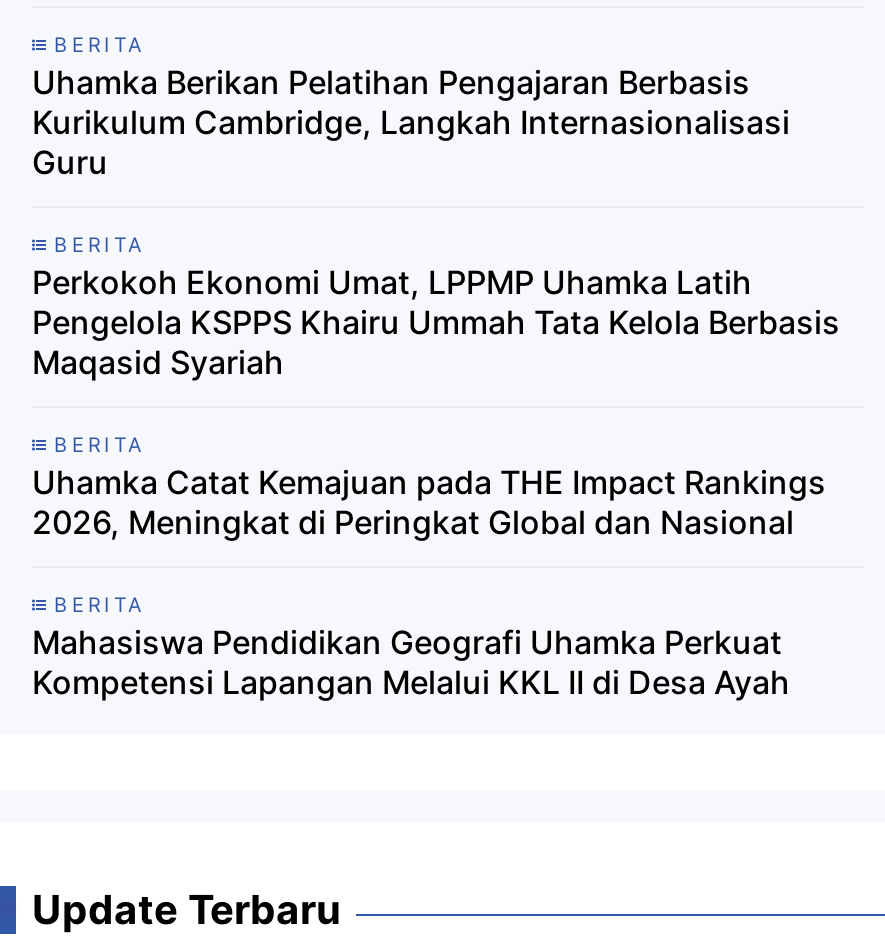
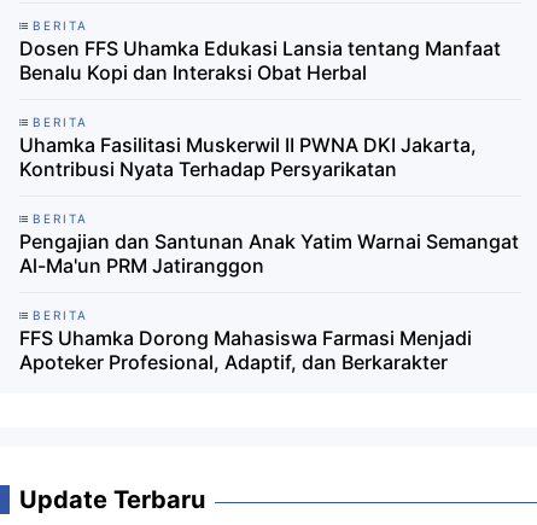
- Uhamka Berikan Pelatihan Pengajaran Berbasis
- Kurikulum Cambridge, Langkah Internasionalisasi
- Guru
+ Dosen FFS Uhamka Edukasi Lansia tentang Manfaat
+ Benalu Kopi dan Interaksi Obat Herbal

- Perkokoh Ekonomi Umat, LPPMP Uhamka Latih
- Pengelola KSPPS Khairu Ummah Tata Kelola Berbasis
- Maqasid Syariah
+ Uhamka Fasilitasi Muskerwil II PWNA DKI Jakarta,
+ Kontribusi Nyata Terhadap Persyarikatan

- Uhamka Catat Kemajuan pada THE Impact Rankings
- 2026, Meningkat di Peringkat Global dan Nasional
+ Pengajian dan Santunan Anak Yatim Warnai Semangat
+ Al-Ma'un PRM Jatiranggon

- Mahasiswa Pendidikan Geografi Uhamka Perkuat
- Kompetensi Lapangan Melalui KKL II di Desa Ayah
+ FFS Uhamka Dorong Mahasiswa Farmasi Menjadi
+ Apoteker Profesional, Adaptif, dan Berkarakter
